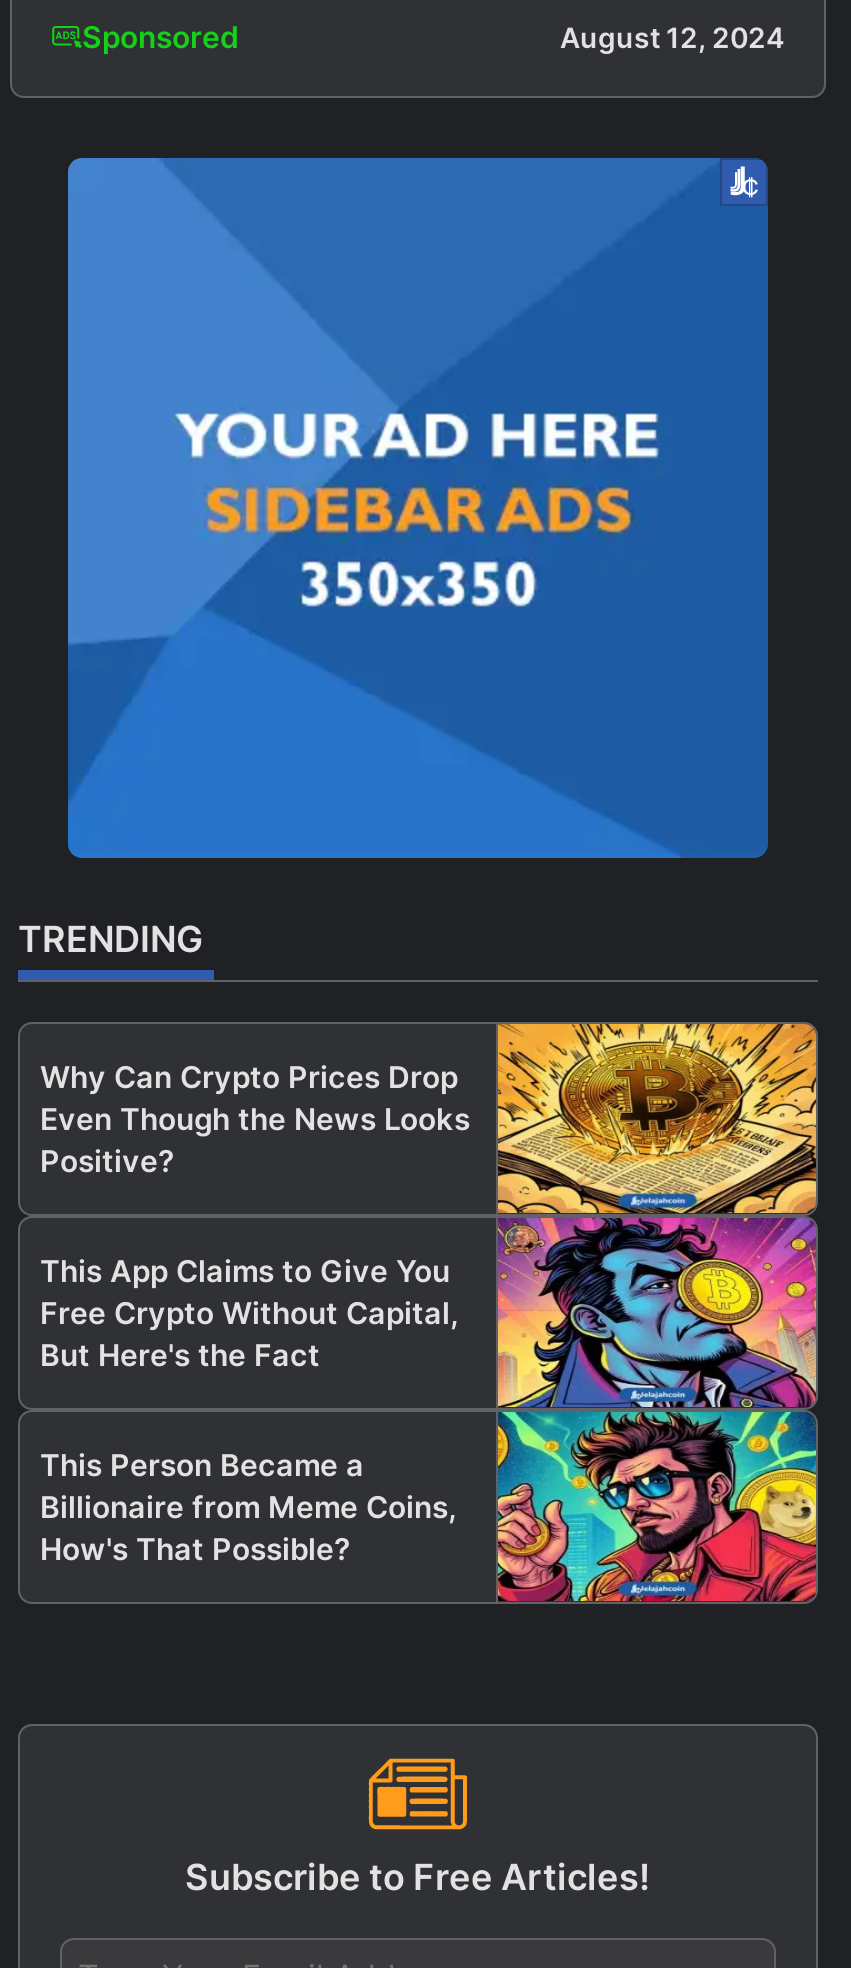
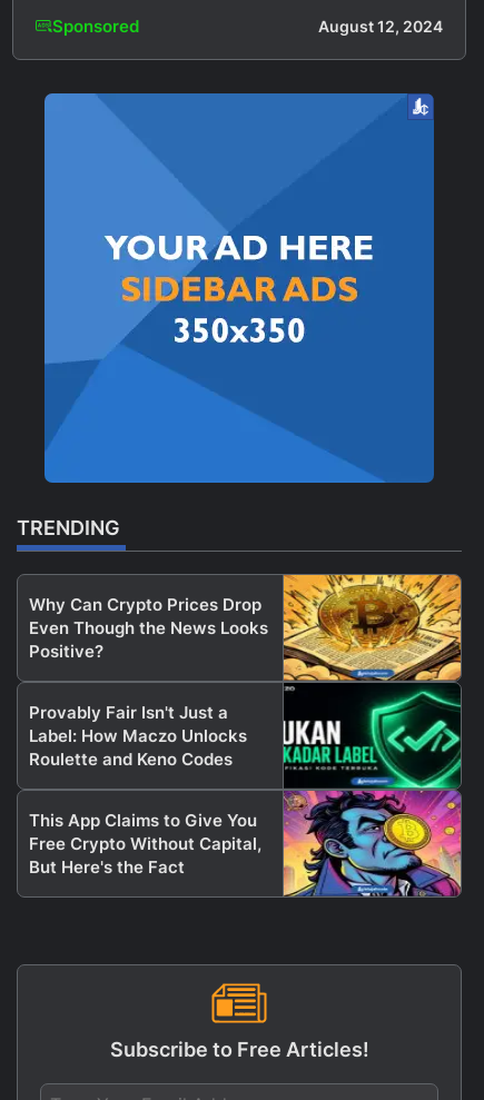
+ [image]
+ Provably Fair Isn't Just a
+ Label: How Maczo Unlocks
+ Roulette and Keno Codes

moved down: This App Claims to Give You | Free Crypto Without Capital, | But Here's the Fact

- [image]
- This Person Became a
- Billionaire from Meme Coins,
- How's That Possible?
